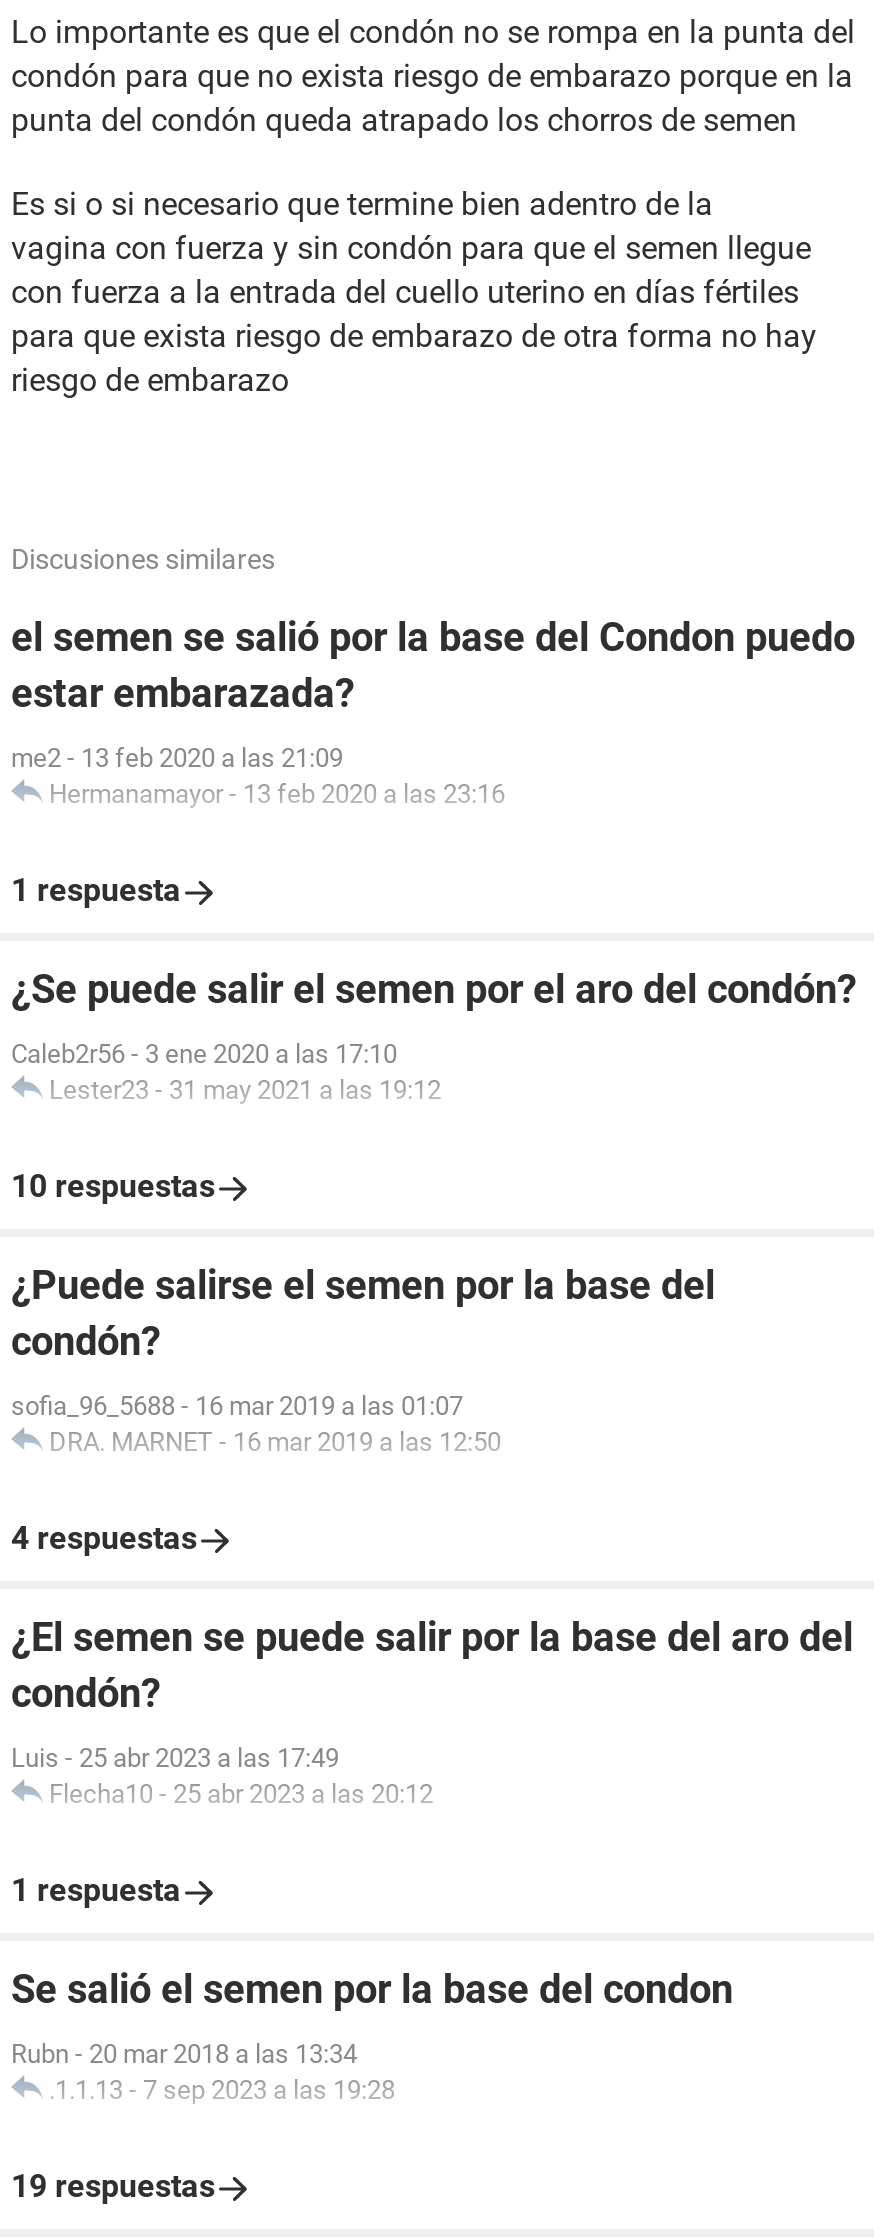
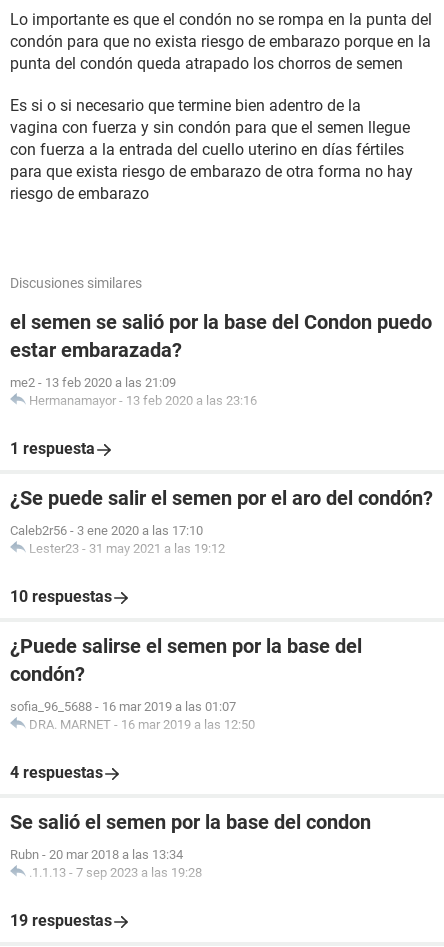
- ¿El semen se puede salir por la base del aro del
- condón?
- Luis - 25 abr 2023 a las 17:49
- Flecha10 - 25 abr 2023 a las 20:12
- 1 respuesta
